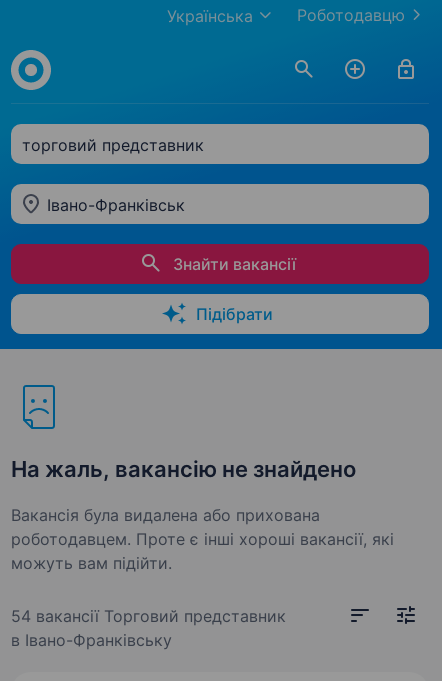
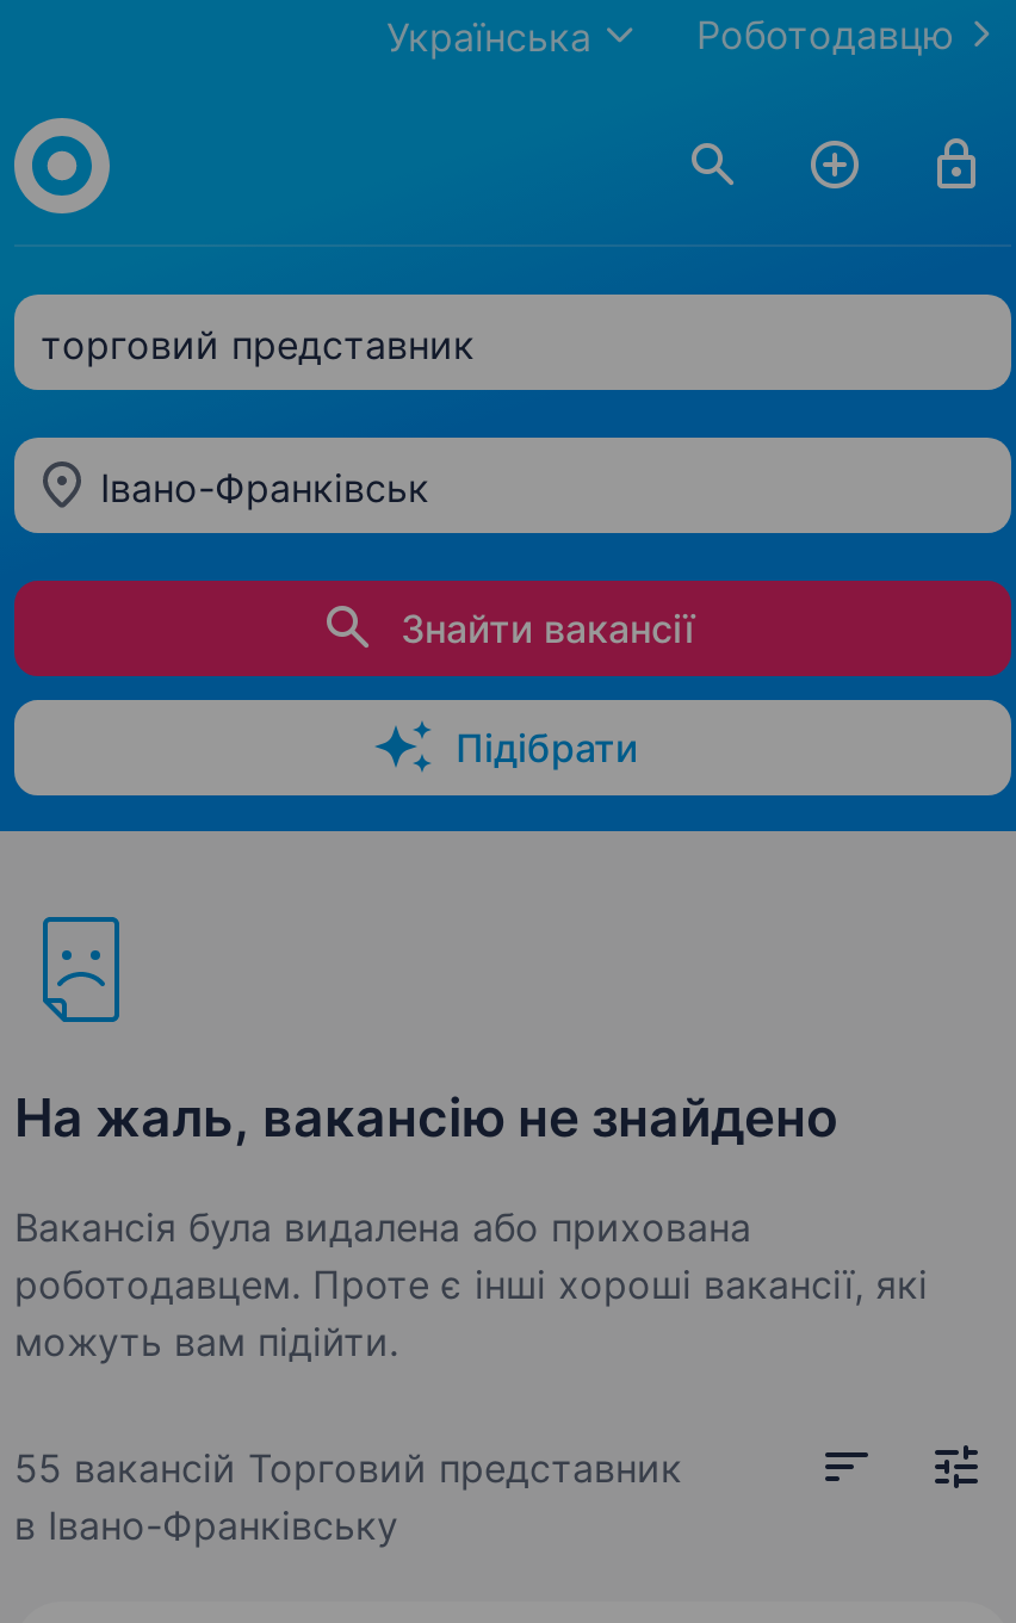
- 54 вакансії Торговий представник
+ 55 вакансій Торговий представник
